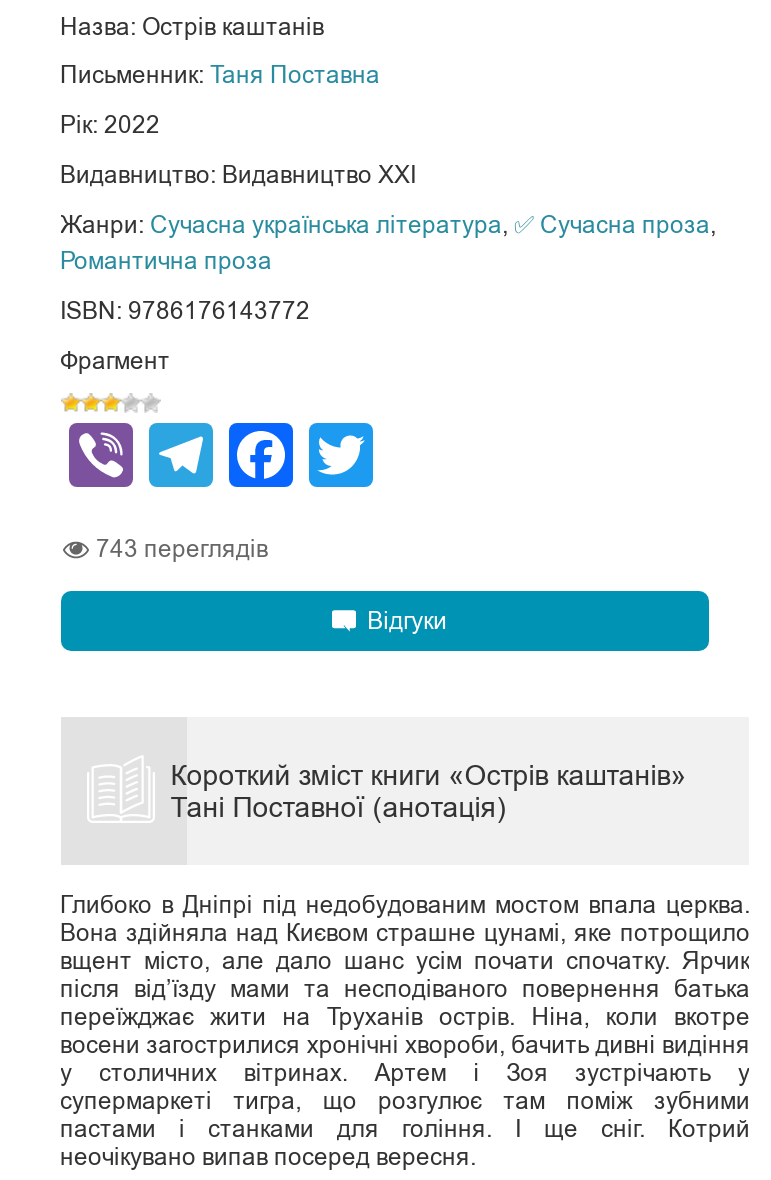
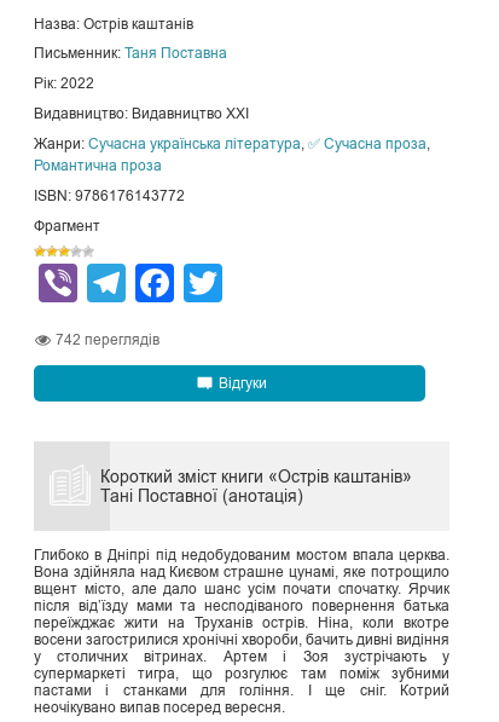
- 743 переглядів
+ 742 переглядів
